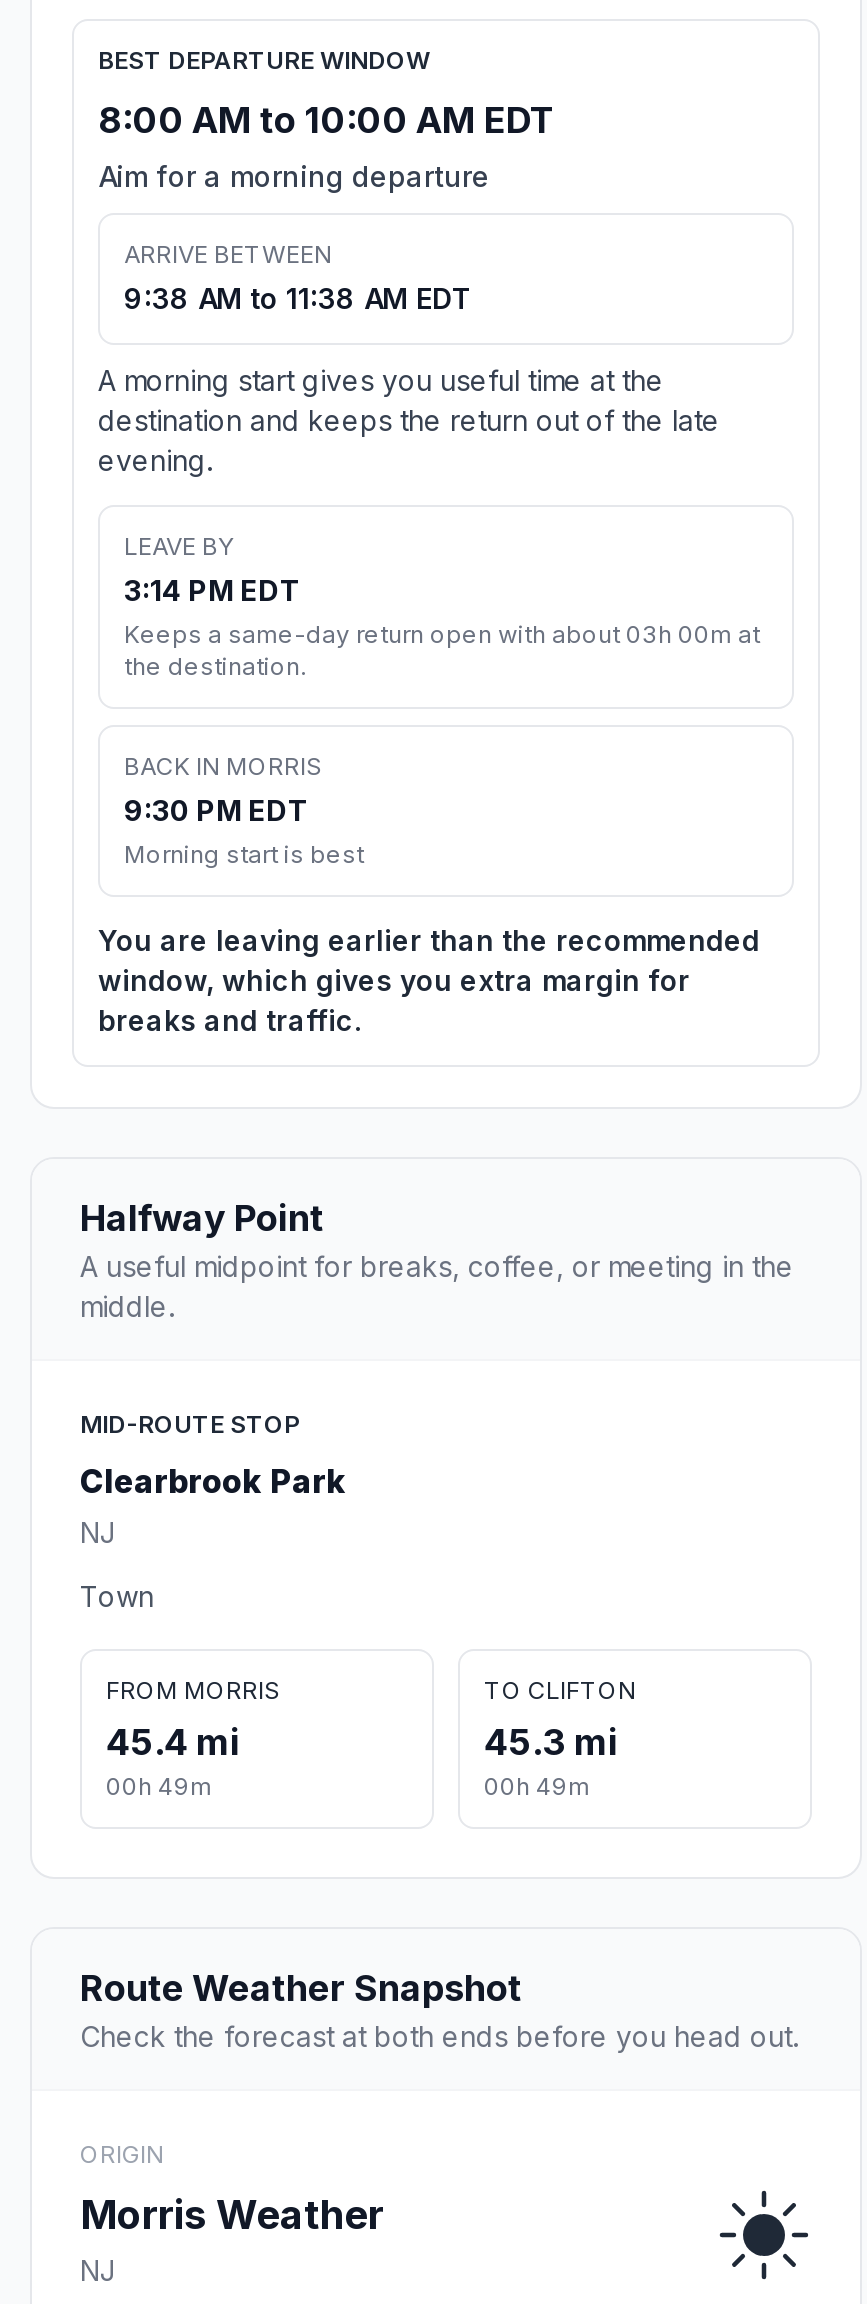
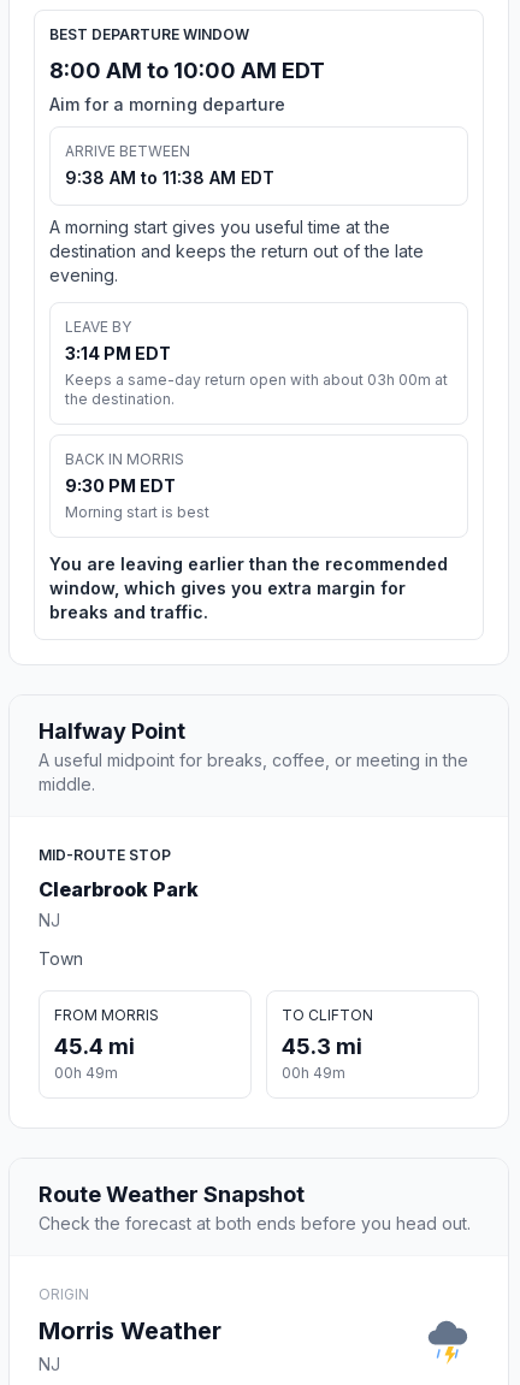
- [image]
+ [image]
